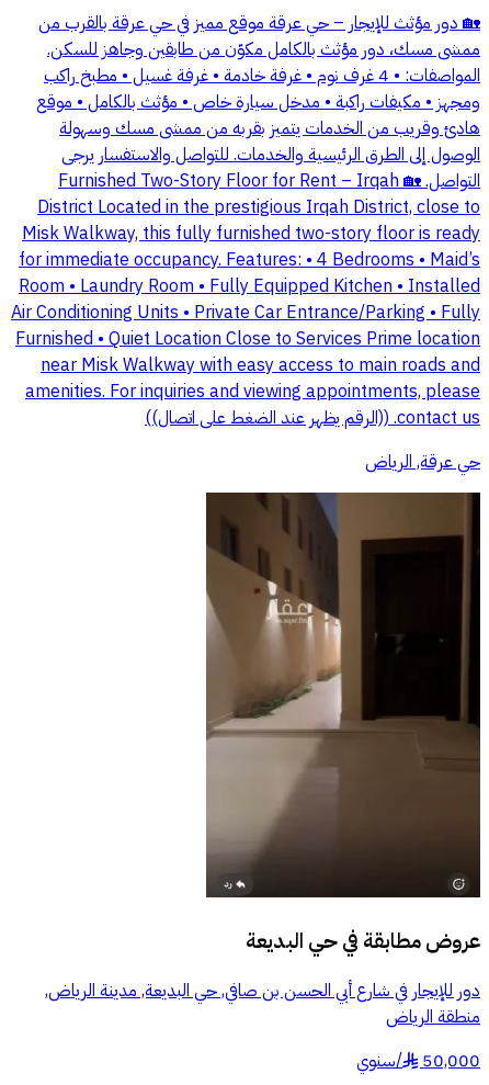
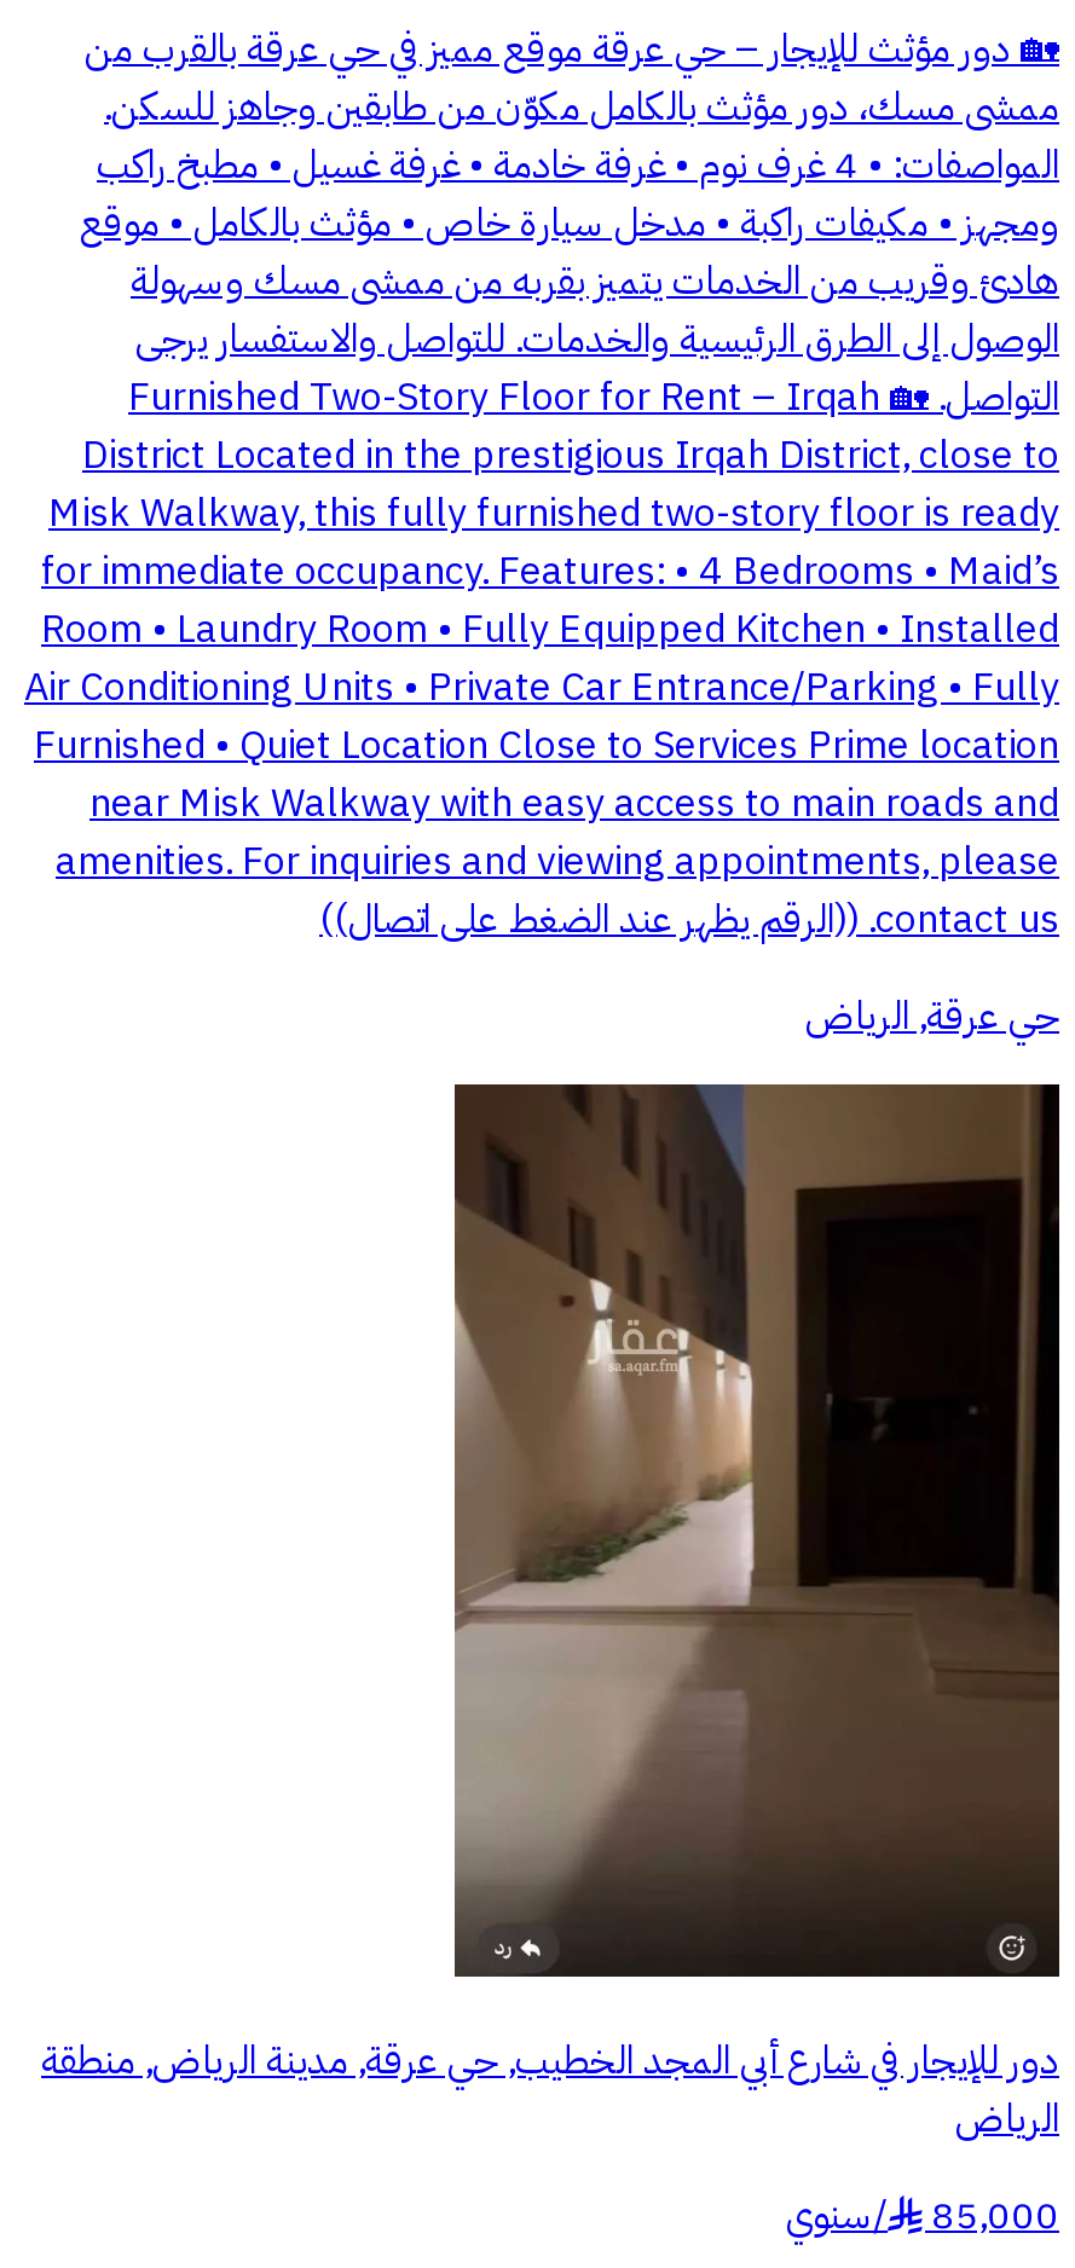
- عروض مطابقة في حي البديعة
- دور للإيجار في شارع أبي الحسن بن صافي, حي البديعة, مدينة الرياض,
- منطقة الرياض
- 50,000
+ دور للإيجار في شارع أبي المجد الخطيب, حي عرقة, مدينة الرياض, منطقة
+ الرياض
+ 85,000
